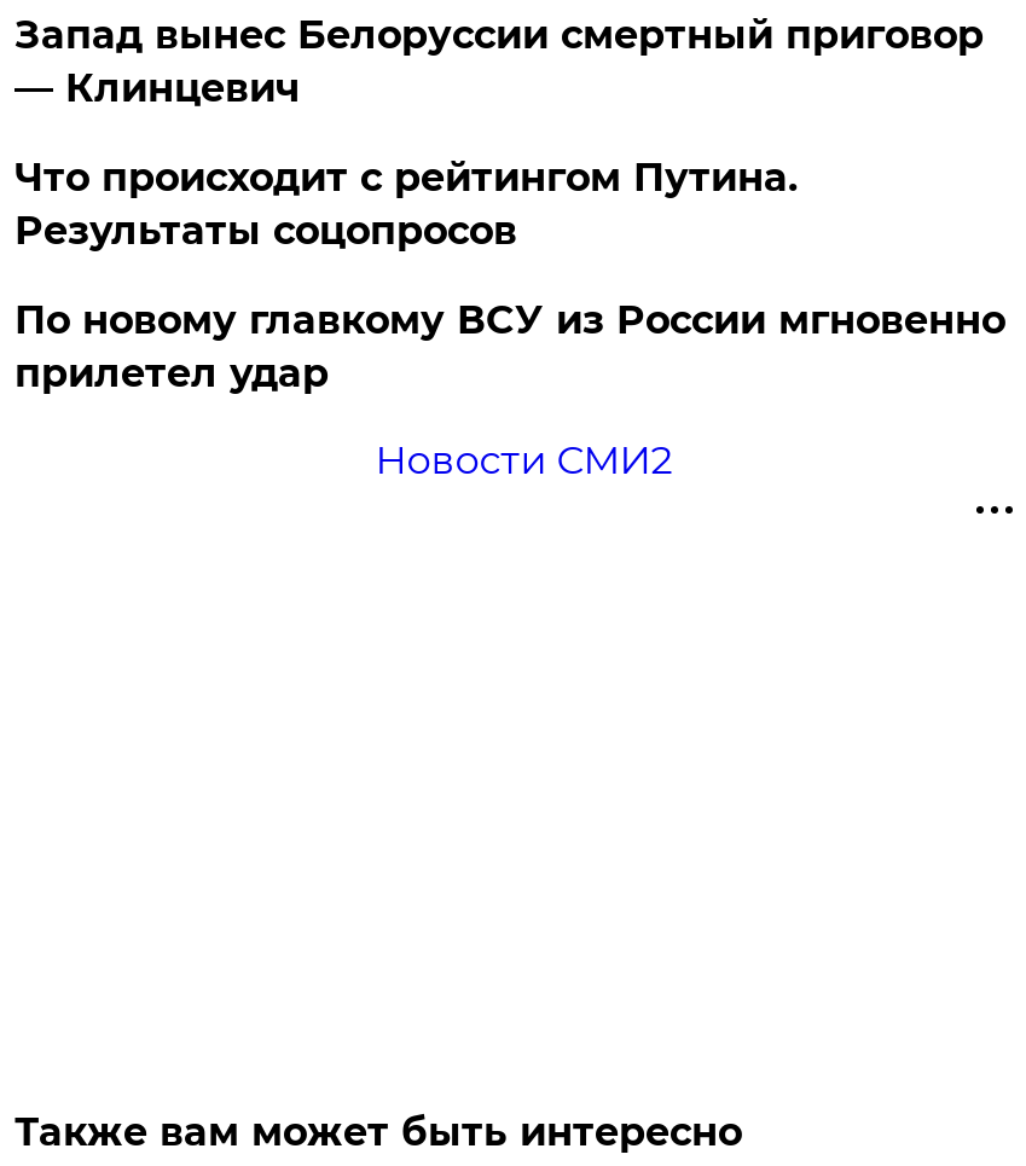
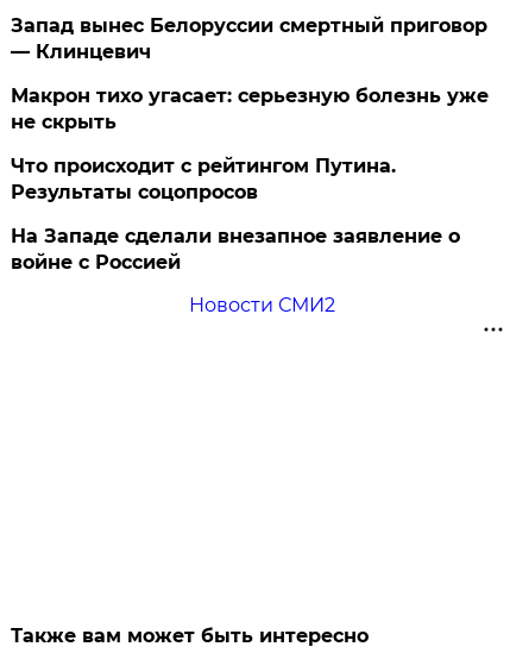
+ Макрон тихо угасает: серьезную болезнь уже
+ не скрыть

- По новому главкому ВСУ из России мгновенно
- прилетел удар
+ На Западе сделали внезапное заявление о
+ войне с Россией
